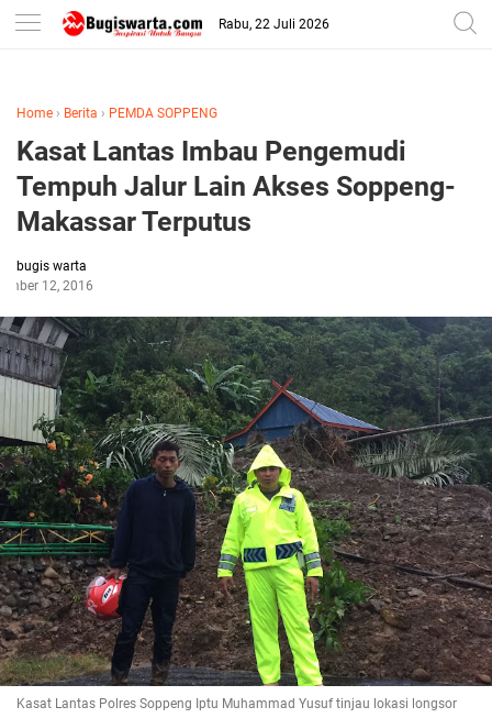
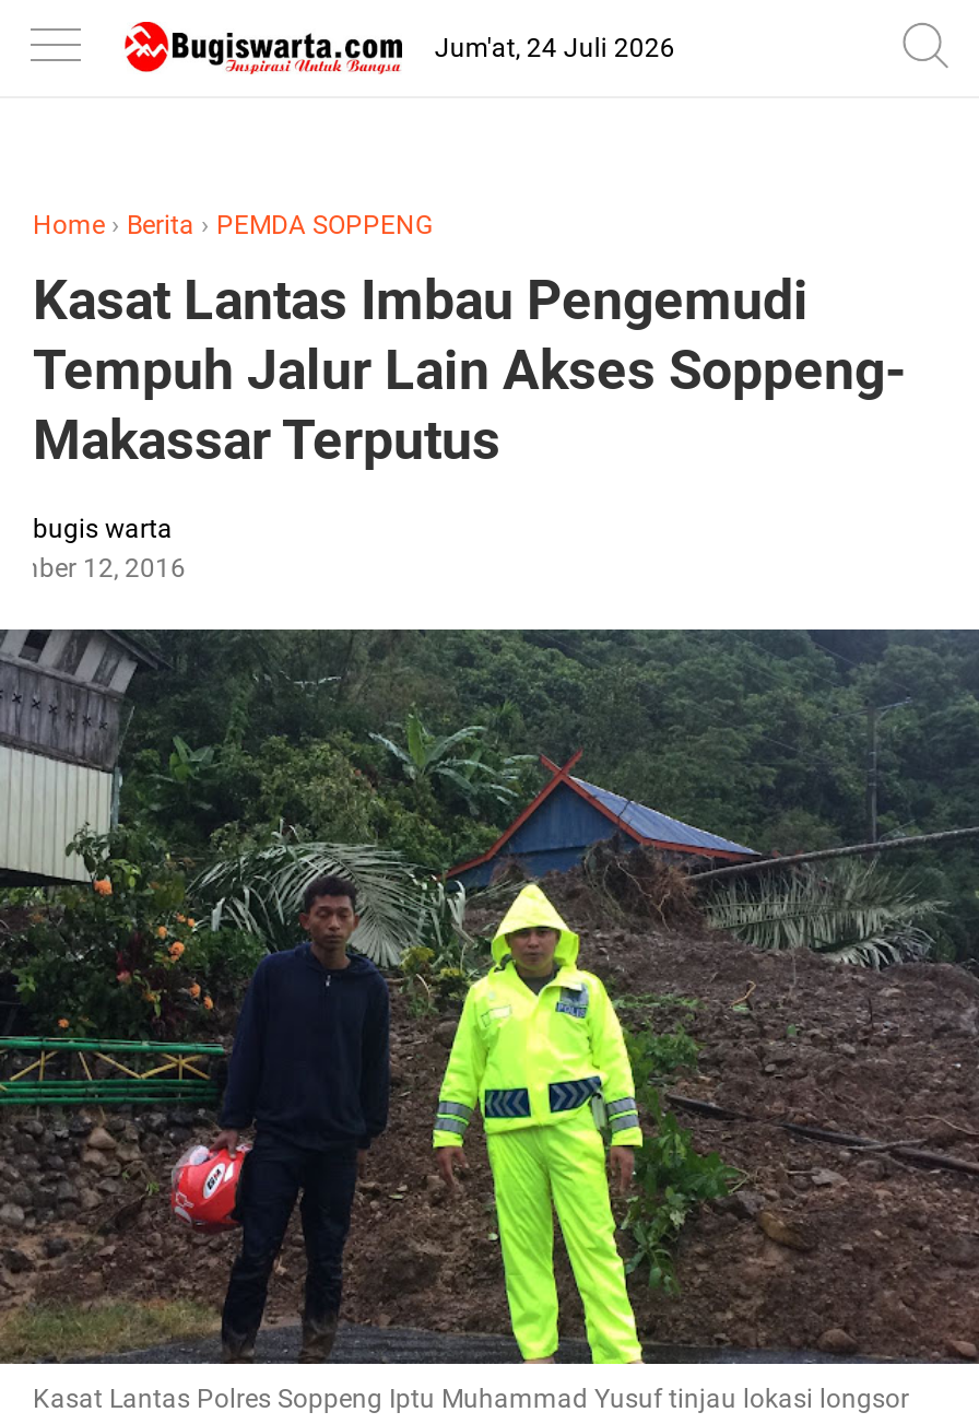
- Rabu, 22 Juli 2026
+ Jum'at, 24 Juli 2026
